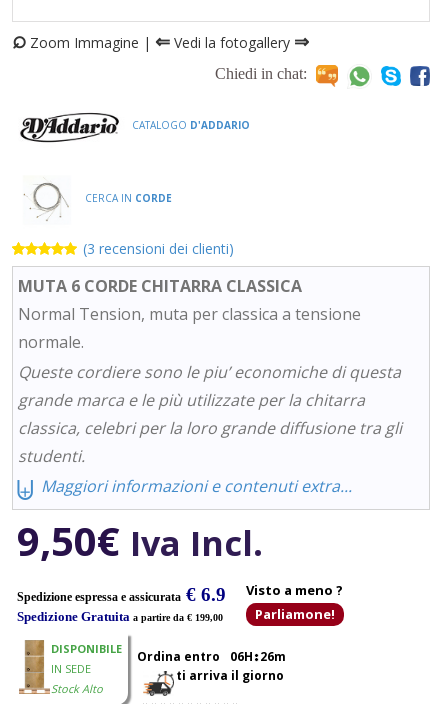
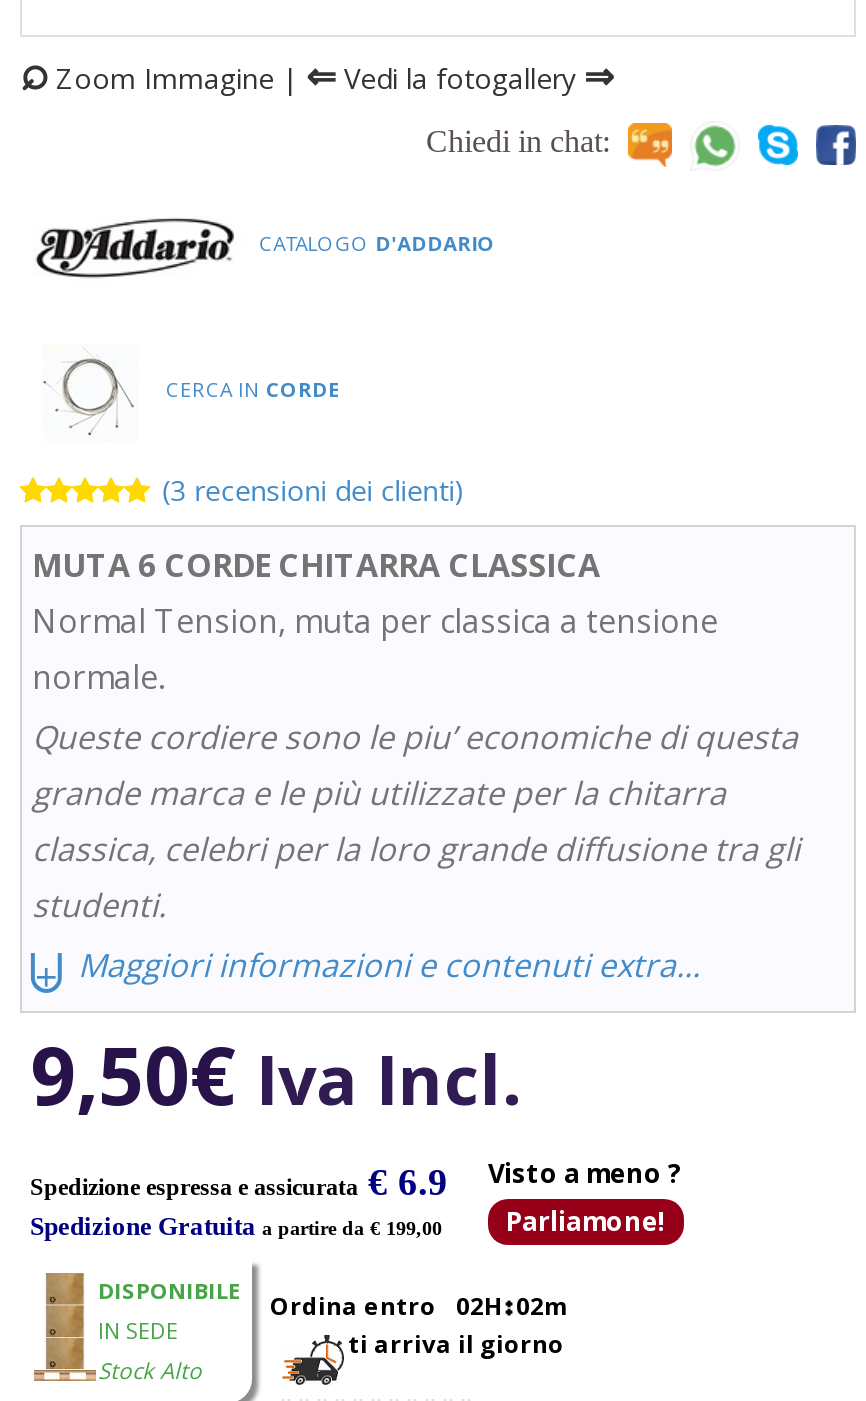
- Ordina entro 06H 26m
+ Ordina entro 02H 02m
